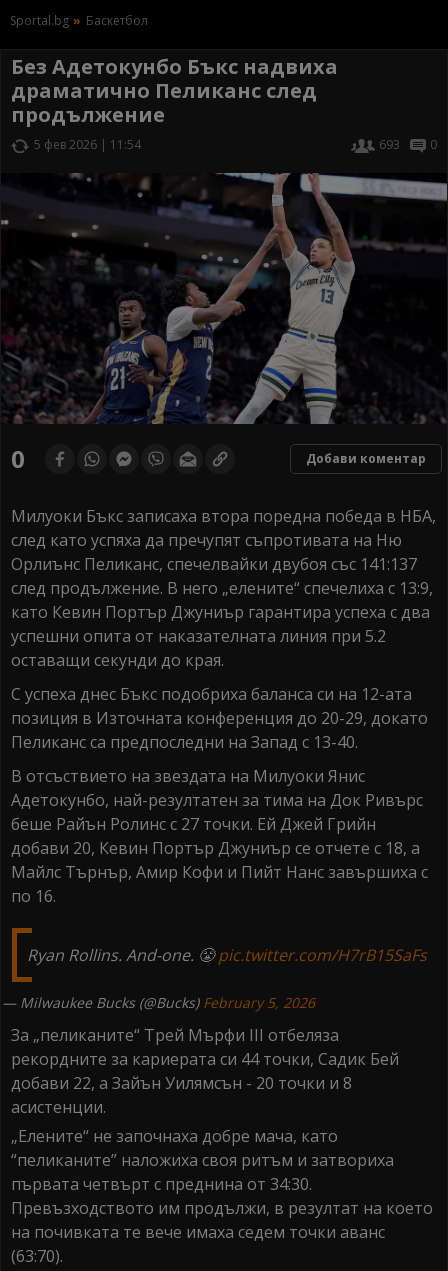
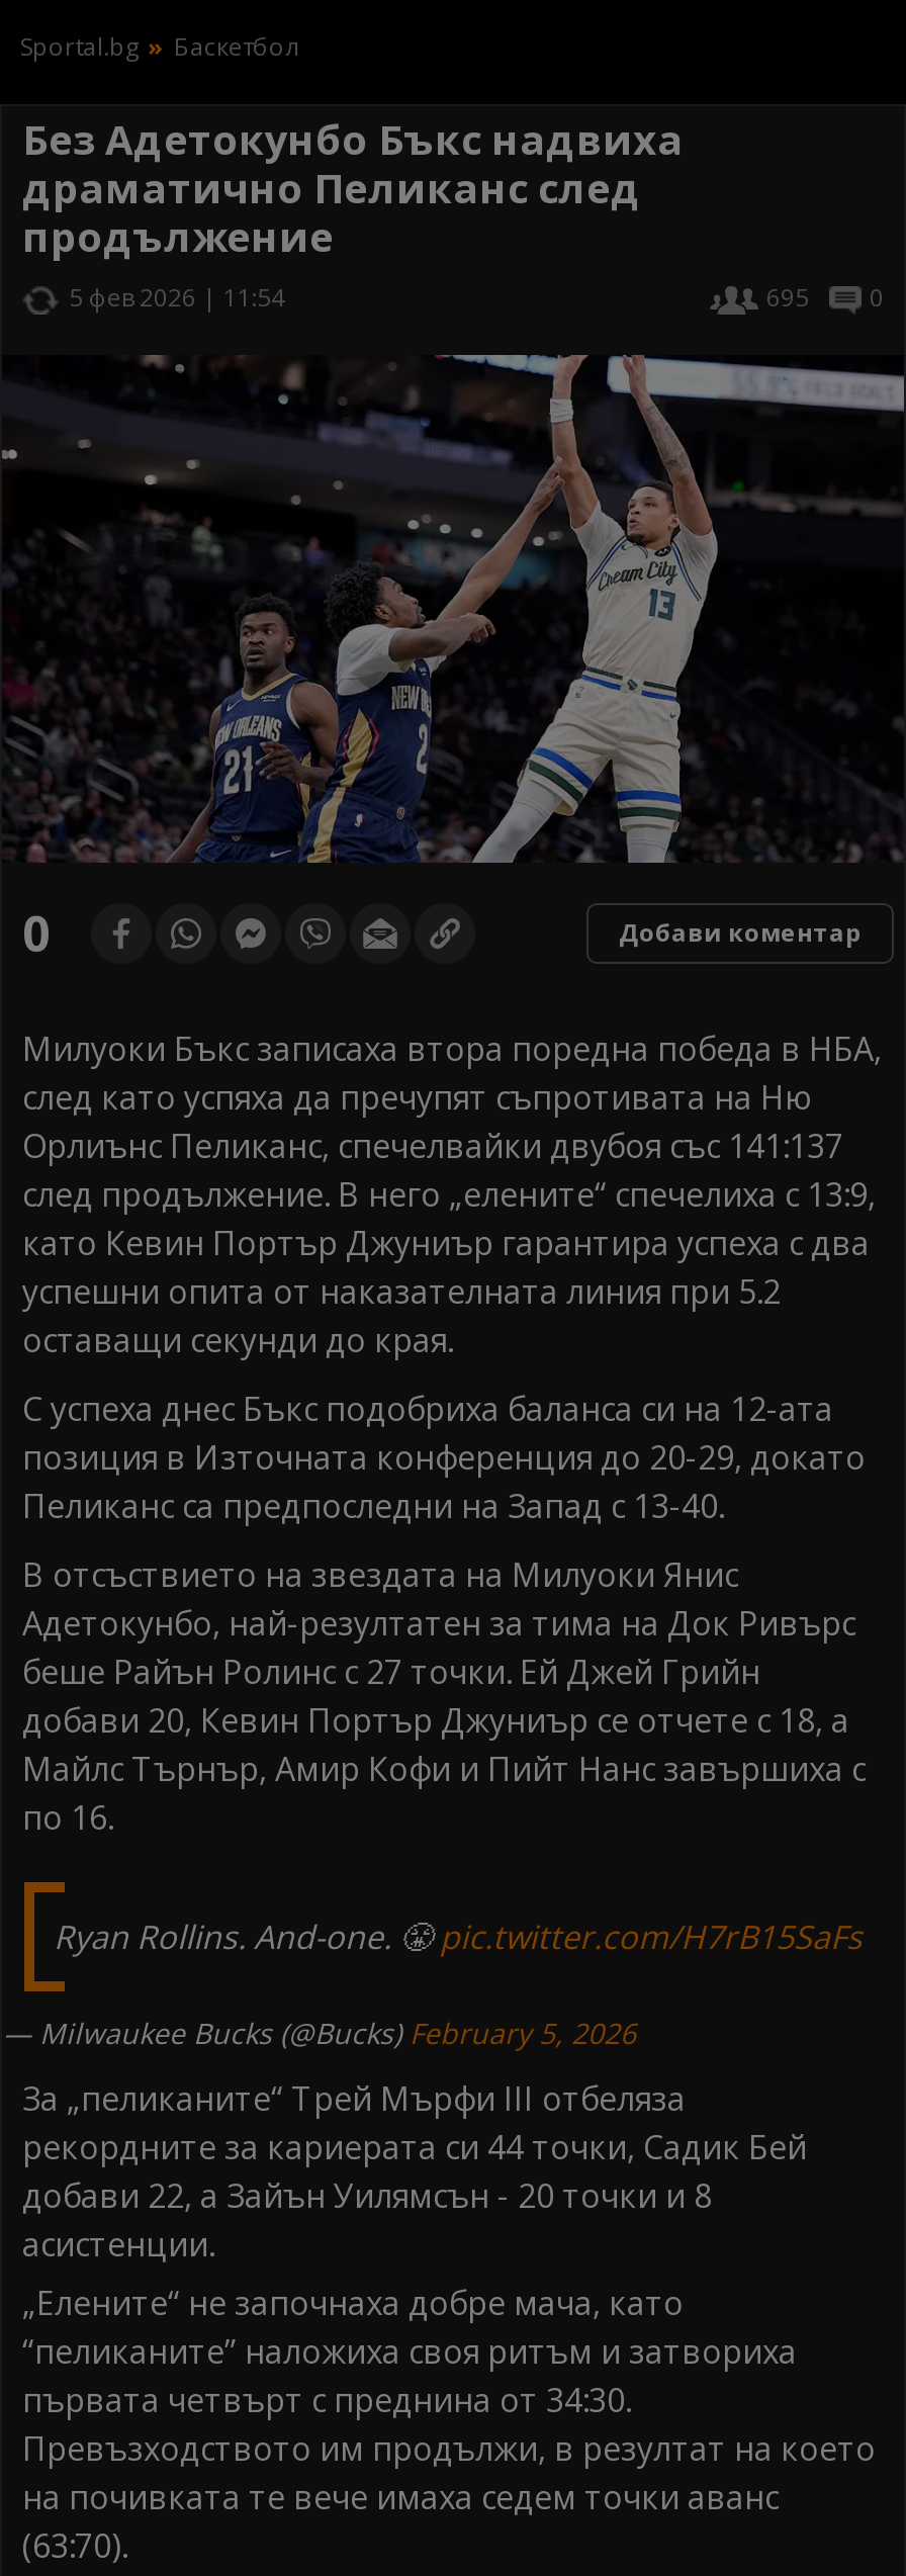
- 693 0
+ 695 0
